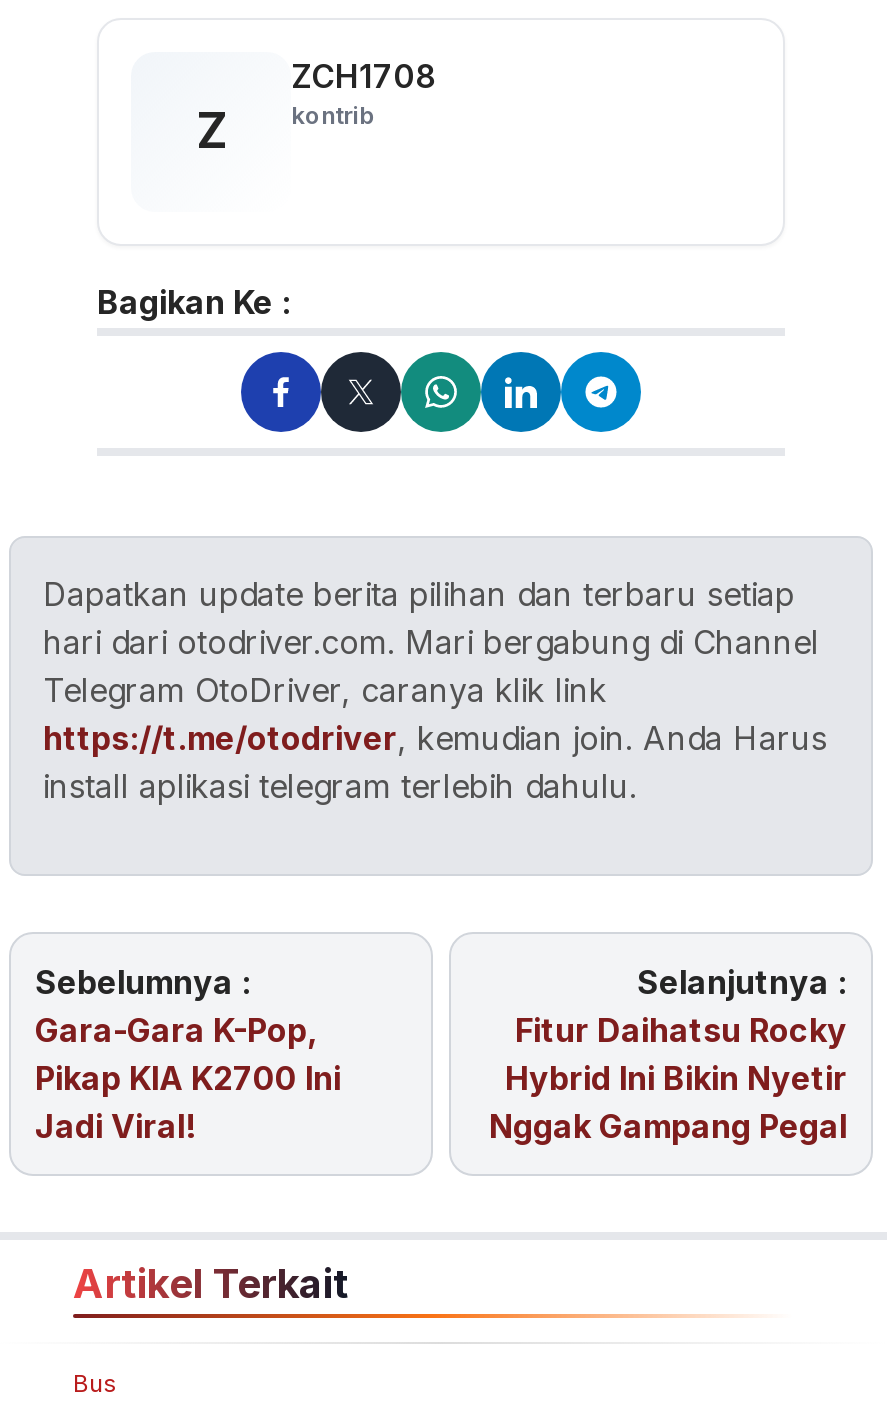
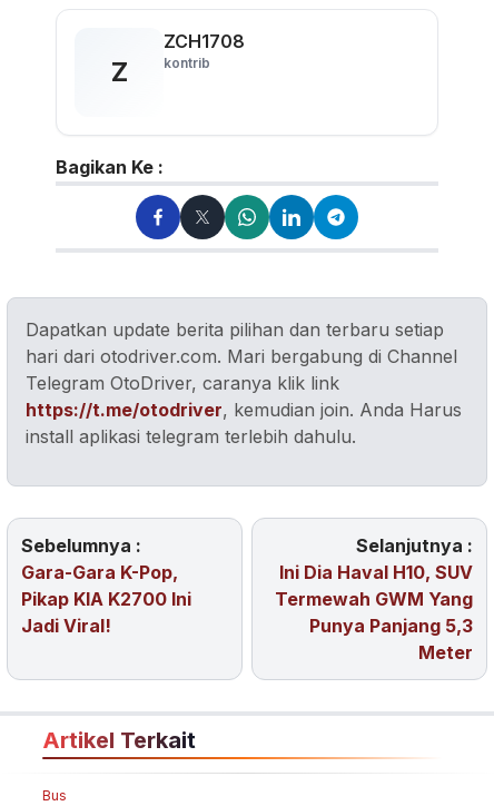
- Fitur Daihatsu Rocky
- Hybrid Ini Bikin Nyetir
- Nggak Gampang Pegal
+ Ini Dia Haval H10, SUV
+ Termewah GWM Yang
+ Punya Panjang 5,3
+ Meter
